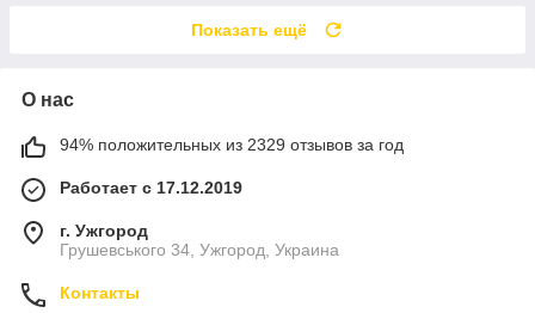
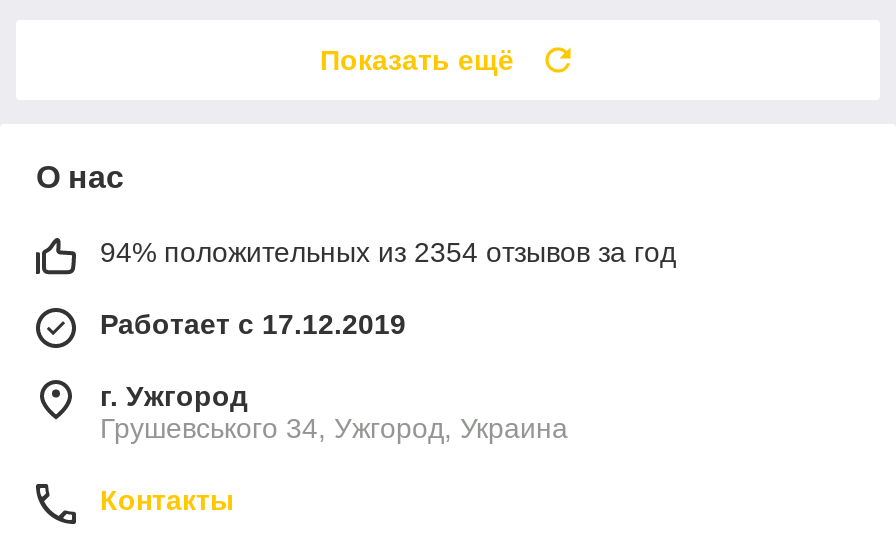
- 94% положительных из 2329 отзывов за год
+ 94% положительных из 2354 отзывов за год
